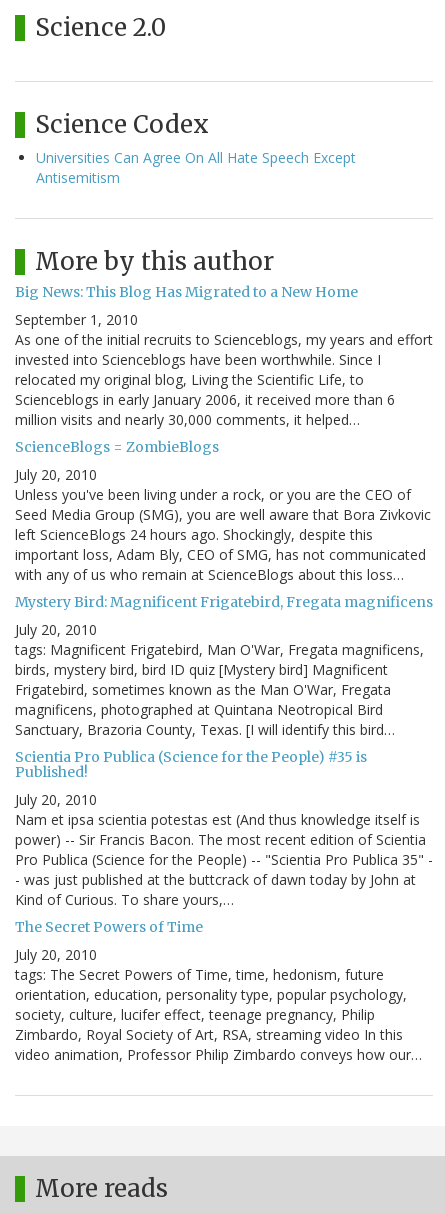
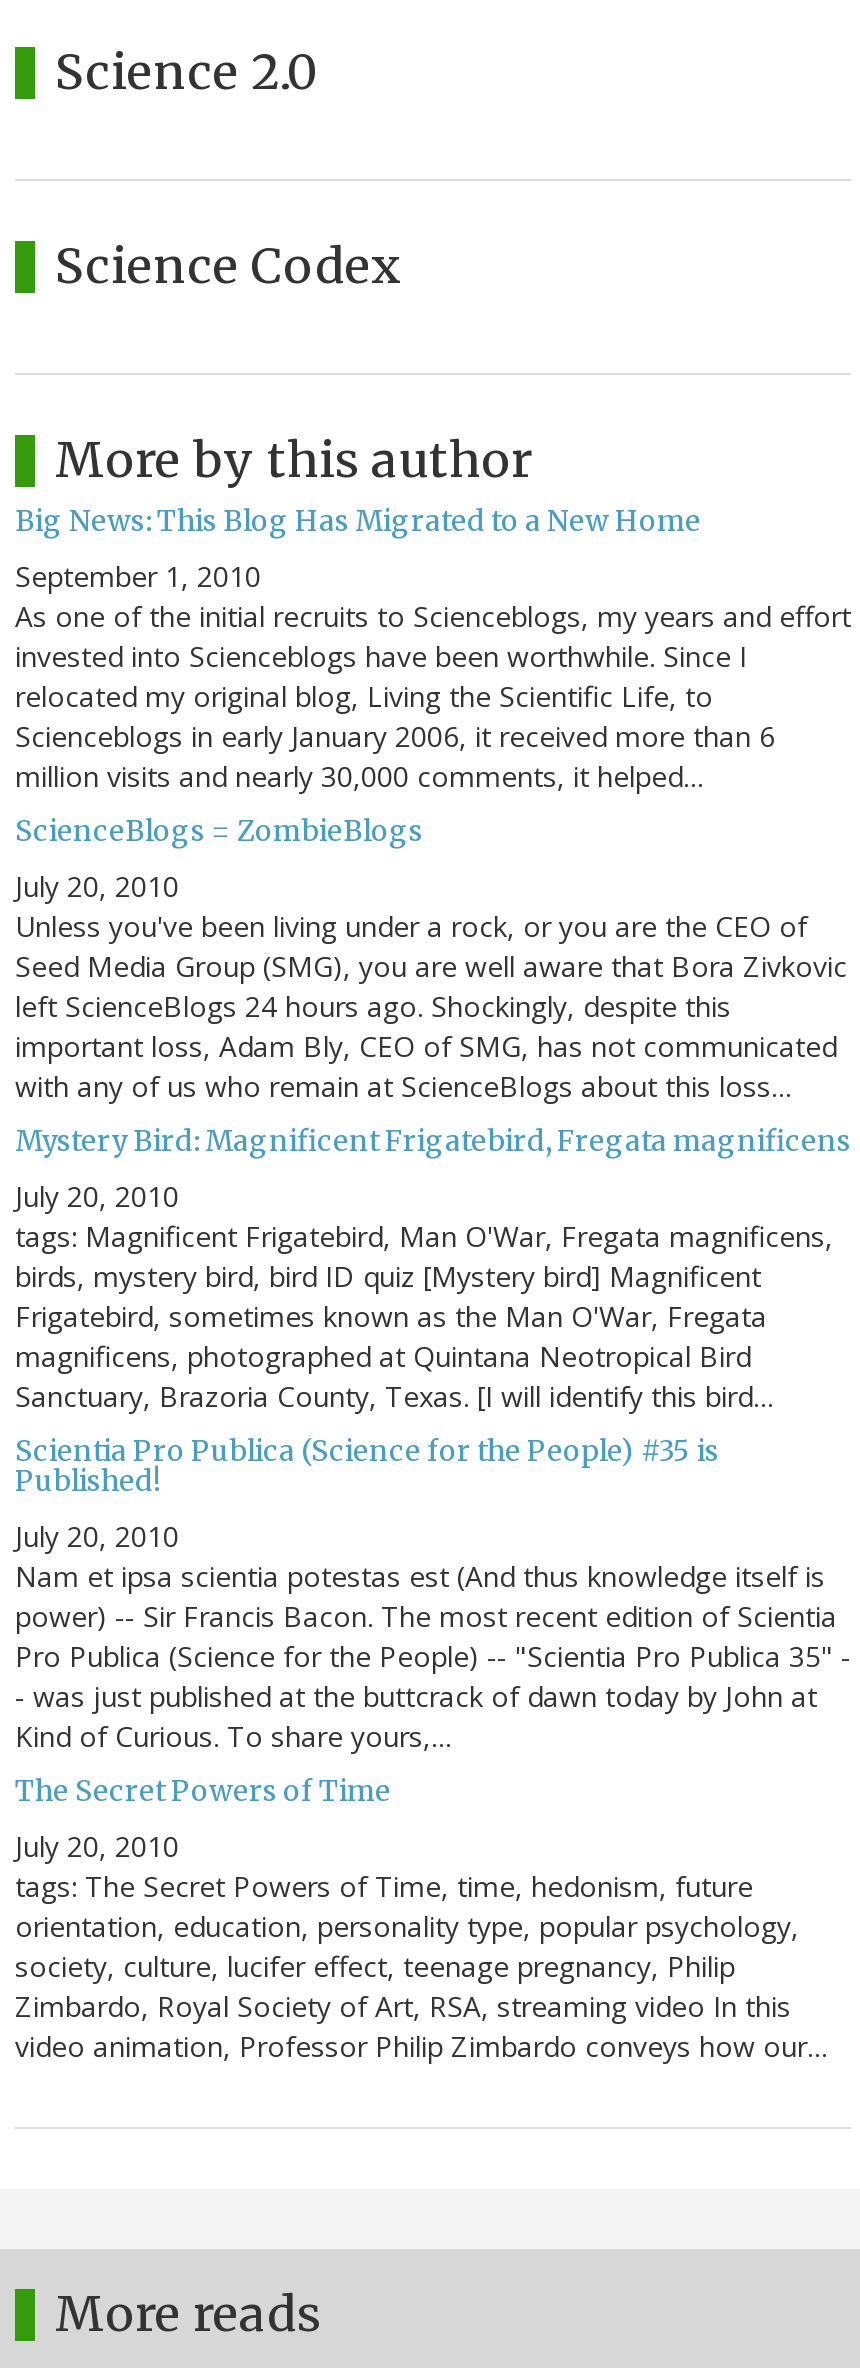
- Universities Can Agree On All Hate Speech Except
- Antisemitism
